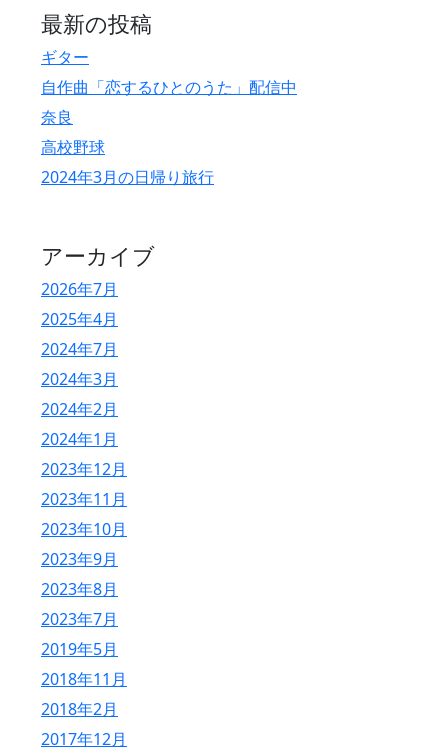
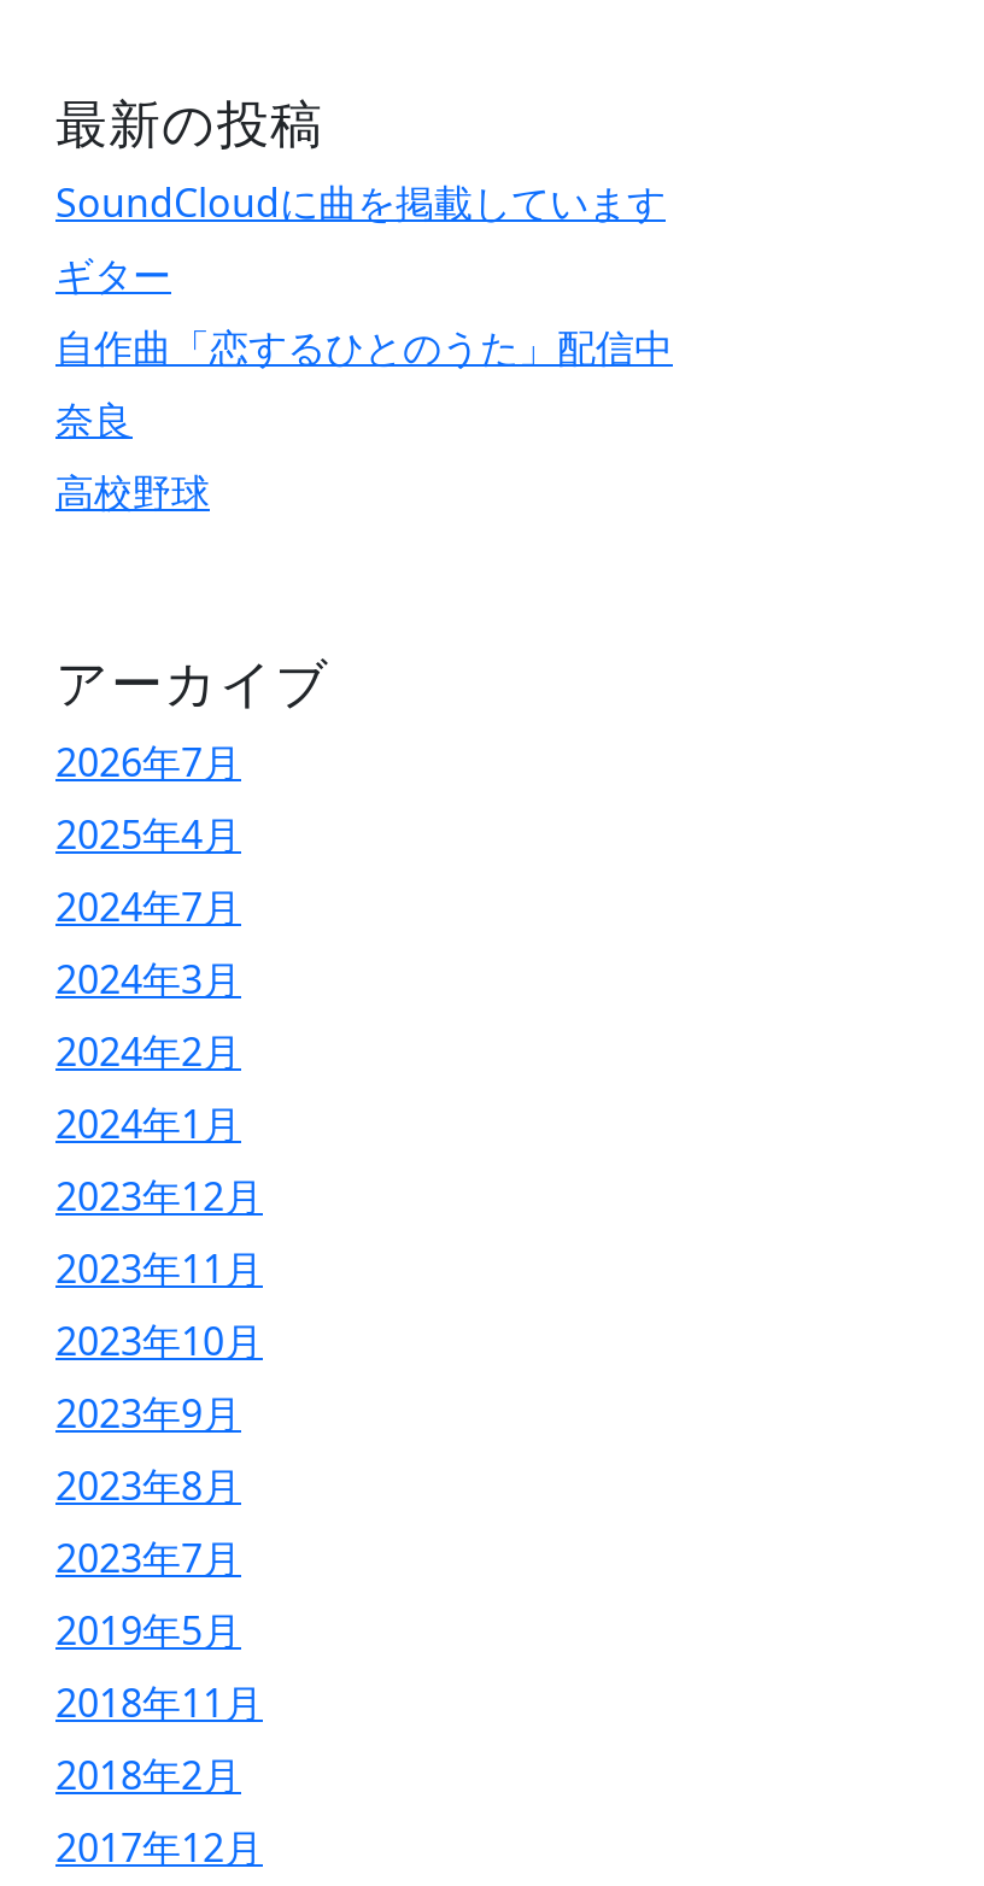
+ SoundCloudに曲を掲載しています

moved down: ギター | 自作曲「恋するひとのうた」配信中 | 奈良 | 高校野球

- 2024年3月の日帰り旅行
